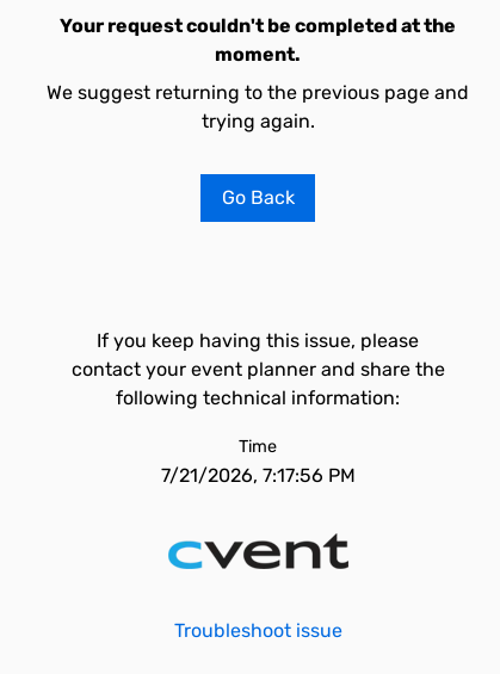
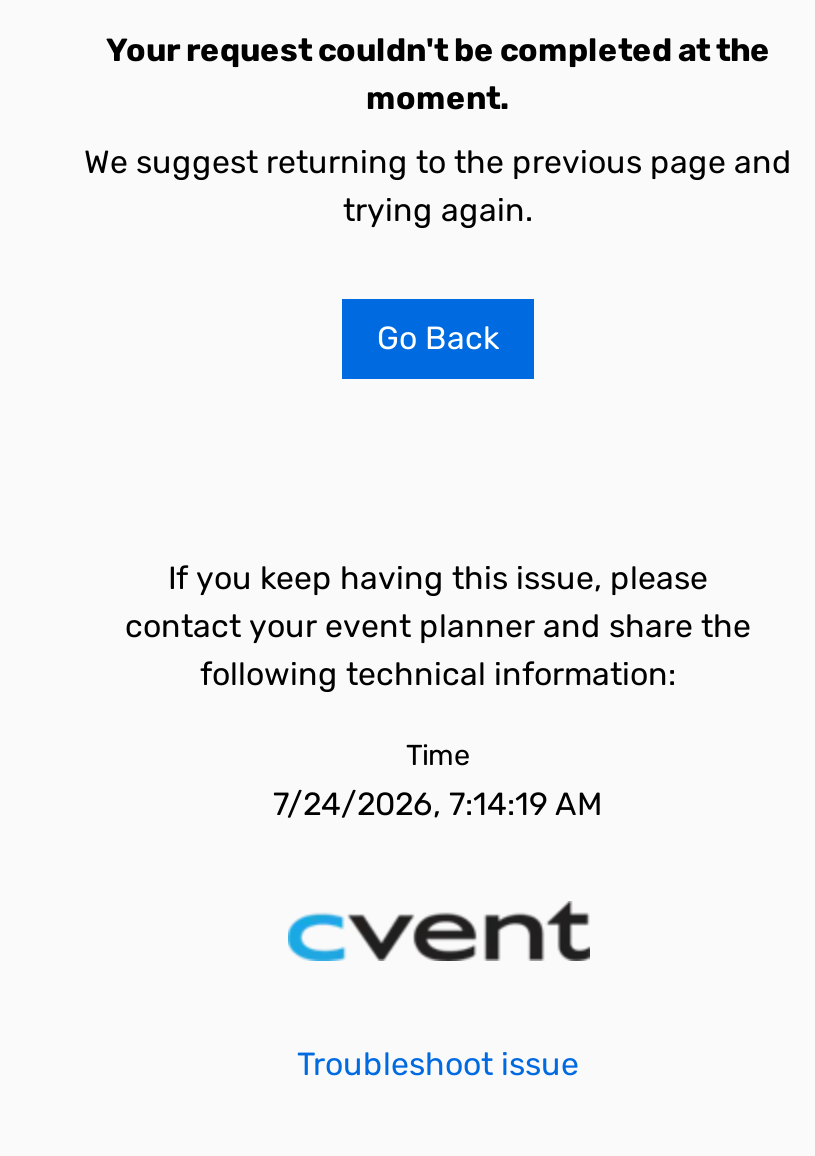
- 7/21/2026, 7:17:56 PM
+ 7/24/2026, 7:14:19 AM
